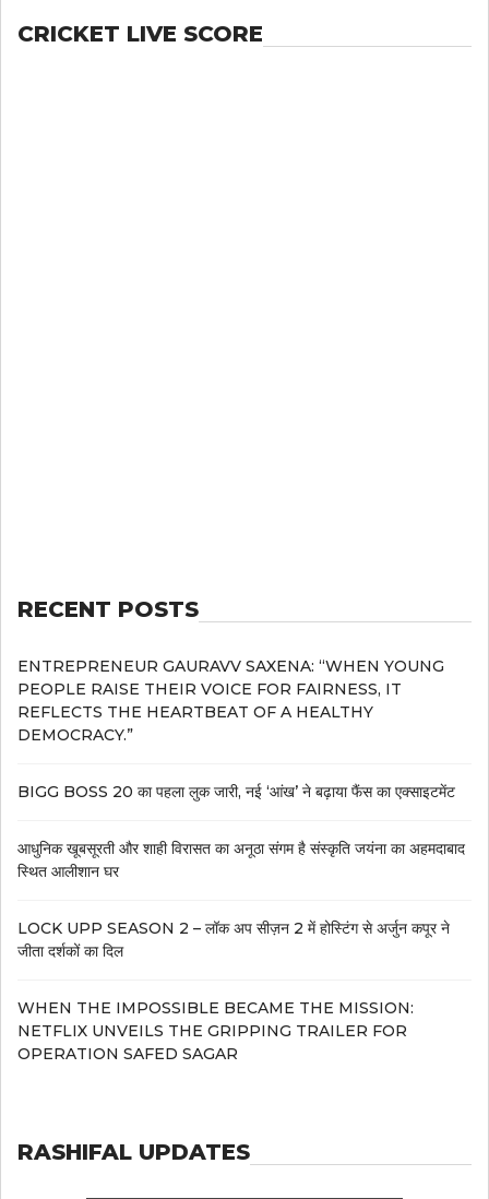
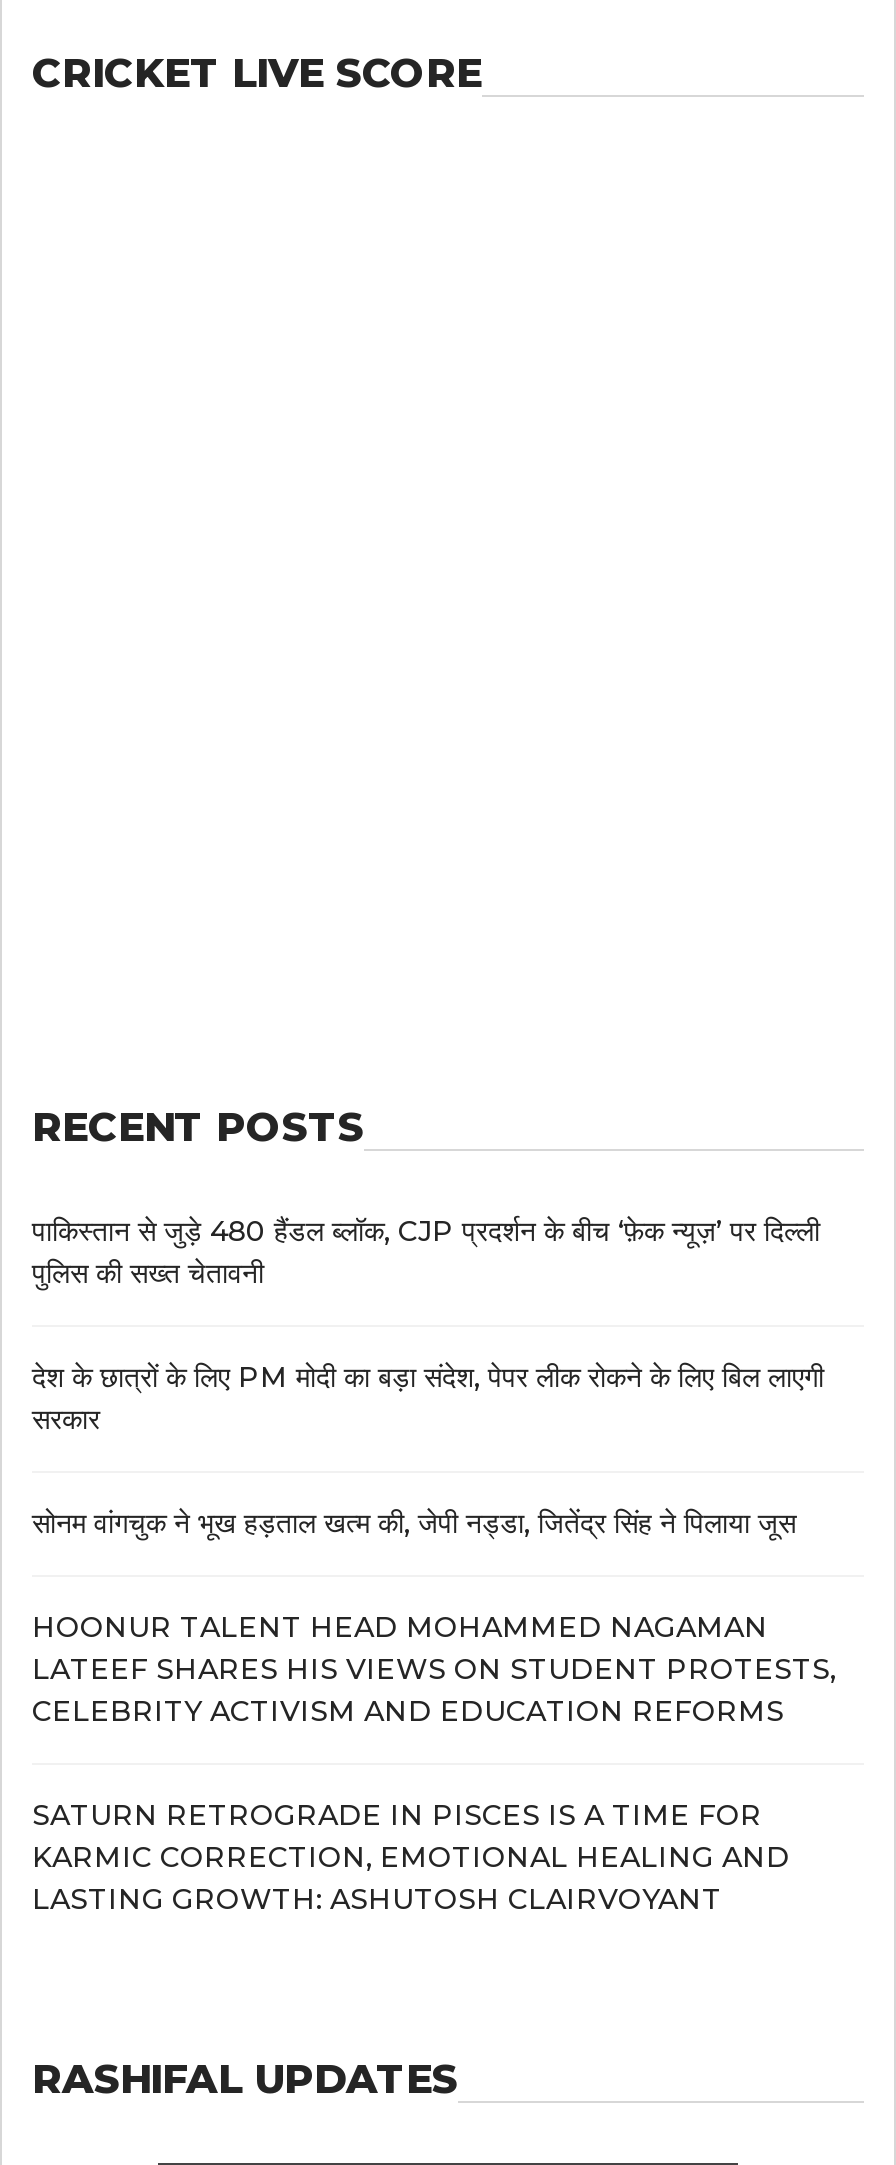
- ENTREPRENEUR GAURAVV SAXENA: “WHEN YOUNG
- PEOPLE RAISE THEIR VOICE FOR FAIRNESS, IT
- REFLECTS THE HEARTBEAT OF A HEALTHY
- DEMOCRACY.”
+ पाकिस्तान से जुड़े 480 हैंडल ब्लॉक, CJP प्रदर्शन के बीच ‘फ़ेक न्यूज़’ पर दिल्ली
+ पुलिस की सख्त चेतावनी

- BIGG BOSS 20 का पहला लुक जारी, नई ‘आंख’ ने बढ़ाया फैंस का एक्साइटमेंट
+ देश के छात्रों के लिए PM मोदी का बड़ा संदेश, पेपर लीक रोकने के लिए बिल लाएगी
+ सरकार

- आधुनिक खूबसूरती और शाही विरासत का अनूठा संगम है संस्कृति जयंना का अहमदाबाद
- स्थित आलीशान घर
+ सोनम वांगचुक ने भूख हड़ताल खत्म की, जेपी नड्डा, जितेंद्र सिंह ने पिलाया जूस

- LOCK UPP SEASON 2 – लॉक अप सीज़न 2 में होस्टिंग से अर्जुन कपूर ने
- जीता दर्शकों का दिल
+ HOONUR TALENT HEAD MOHAMMED NAGAMAN
+ LATEEF SHARES HIS VIEWS ON STUDENT PROTESTS,
+ CELEBRITY ACTIVISM AND EDUCATION REFORMS

- WHEN THE IMPOSSIBLE BECAME THE MISSION:
- NETFLIX UNVEILS THE GRIPPING TRAILER FOR
- OPERATION SAFED SAGAR
+ SATURN RETROGRADE IN PISCES IS A TIME FOR
+ KARMIC CORRECTION, EMOTIONAL HEALING AND
+ LASTING GROWTH: ASHUTOSH CLAIRVOYANT
